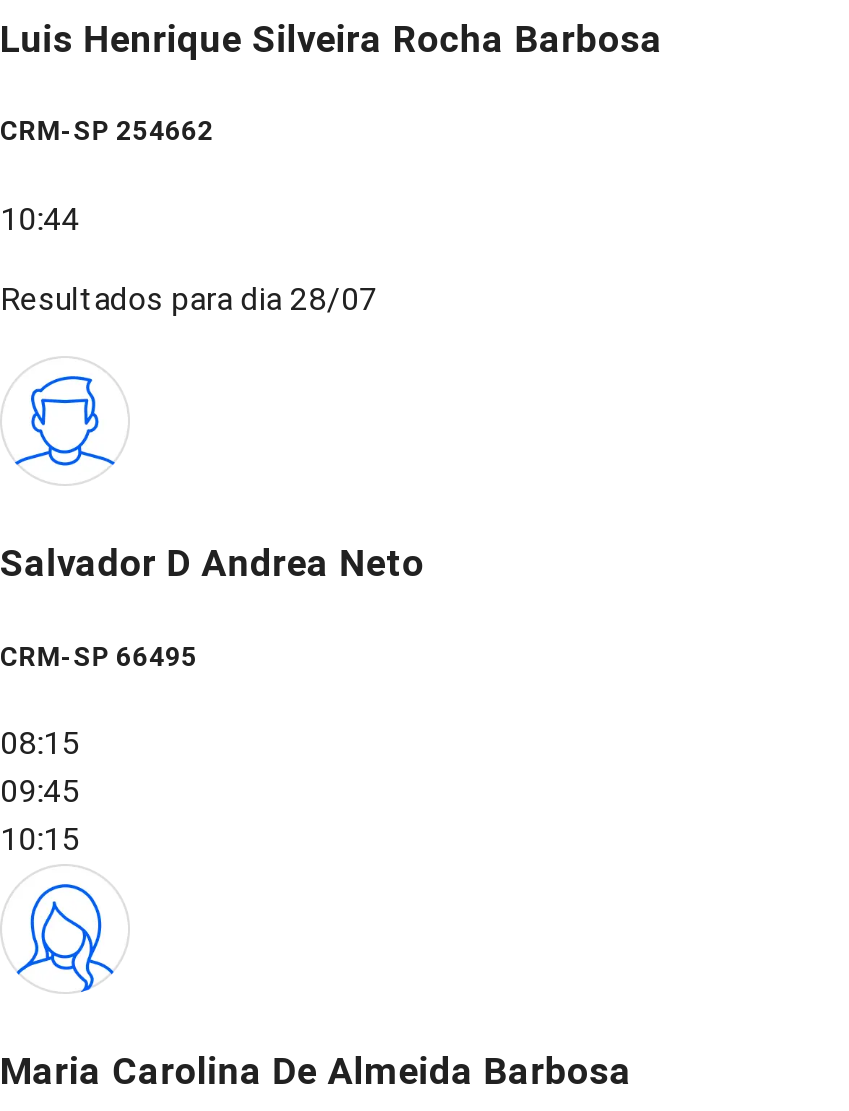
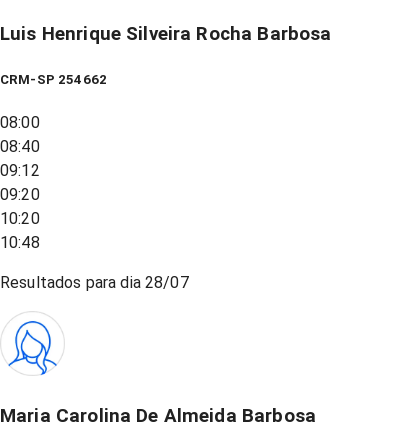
- 10:44
+ 08:00
+ 08:40
+ 09:12
+ 09:20
+ 10:20
+ 10:48

moved down: Resultados para dia 28/07

- [image]

- Salvador D Andrea Neto
- CRM-SP 66495
- 08:15
- 09:45
- 10:15
